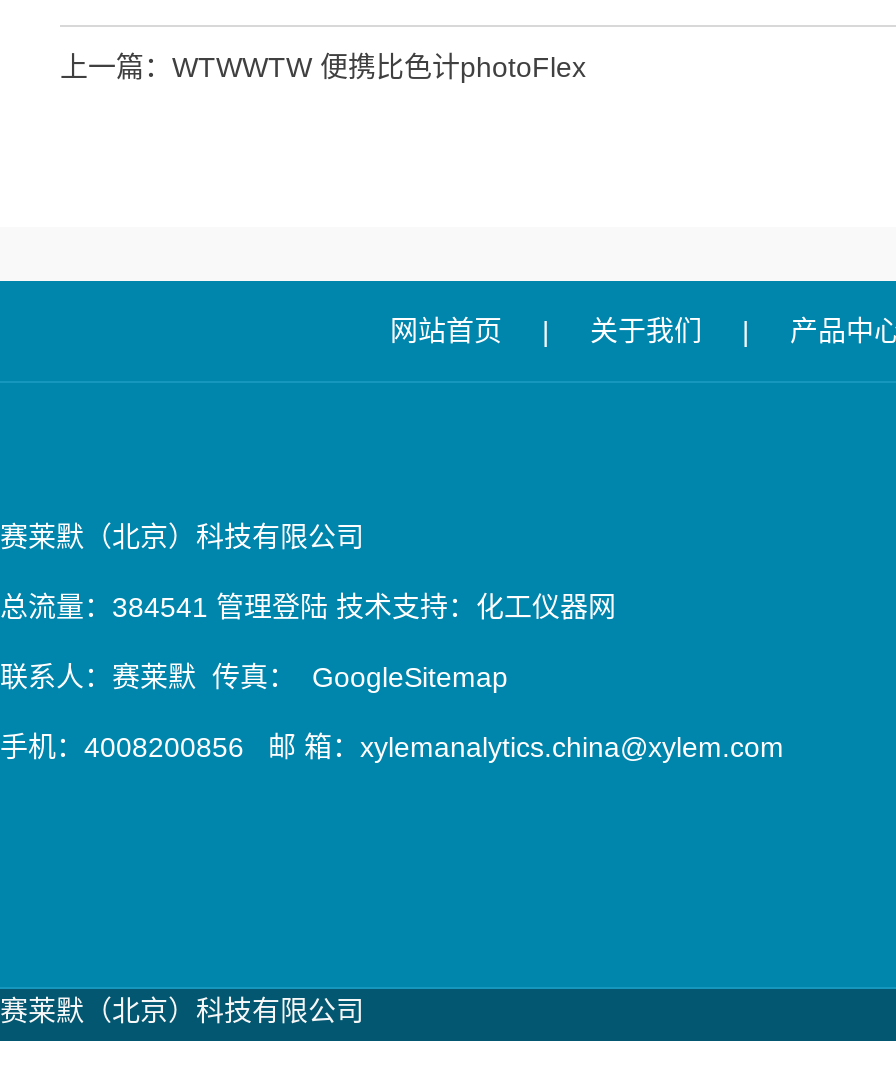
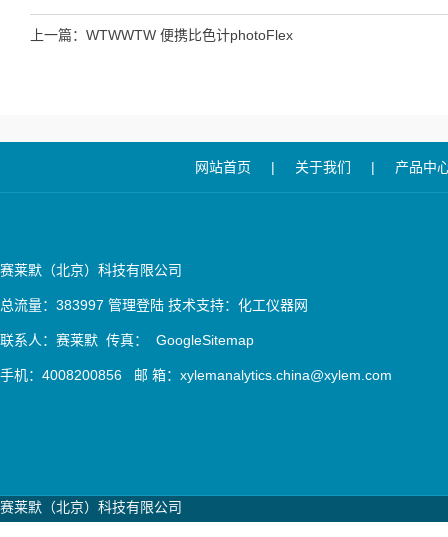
- 总流量：384541管理登陆技术支持：化工仪器网
+ 总流量：383997管理登陆技术支持：化工仪器网
